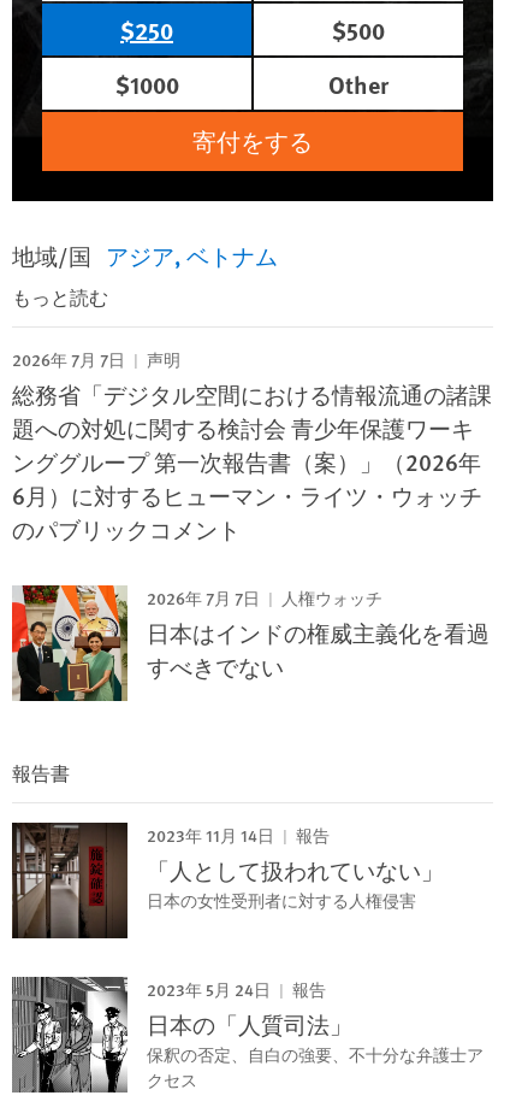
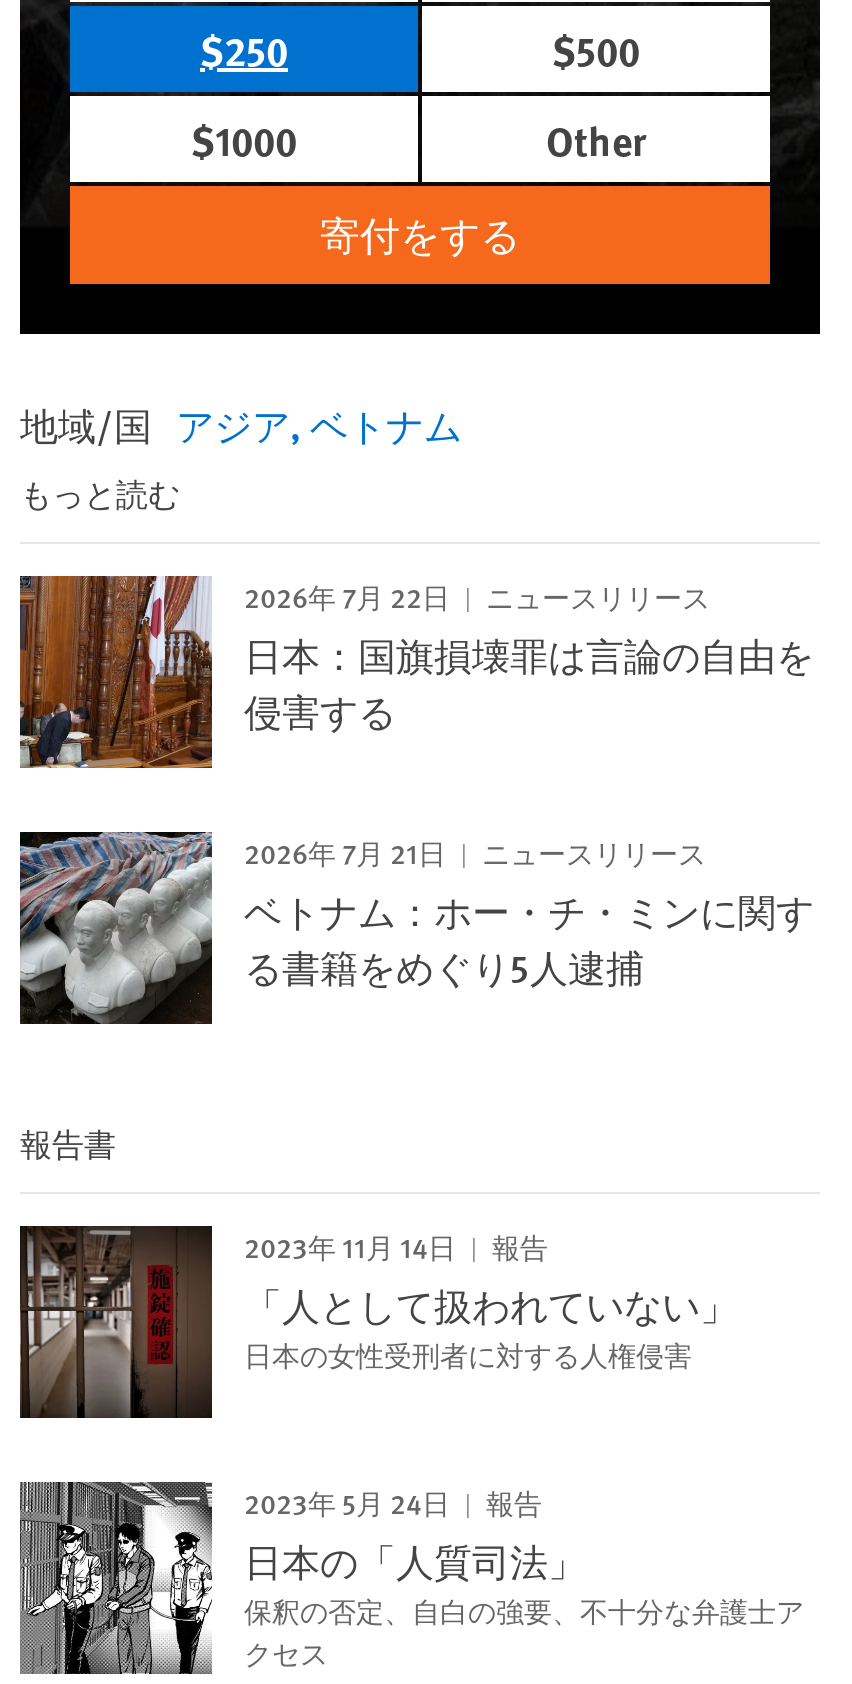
- 2026年 7月 7日
- 声明
- 総務省「デジタル空間における情報流通の諸課
- 題への対処に関する検討会 青少年保護ワーキ
- ンググループ 第一次報告書（案）」（2026年
- 6月）に対するヒューマン・ライツ・ウォッチ
- のパブリックコメント
+ 2026年 7月 22日
+ ニュースリリース
+ 日本：国旗損壊罪は言論の自由を
+ 侵害する

- [image]
- 2026年 7月 7日
- 人権ウォッチ
- 日本はインドの権威主義化を看過
- すべきでない
+ [image]
+ 2026年 7月 21日
+ ニュースリリース
+ ベトナム：ホー・チ・ミンに関す
+ る書籍をめぐり5人逮捕
